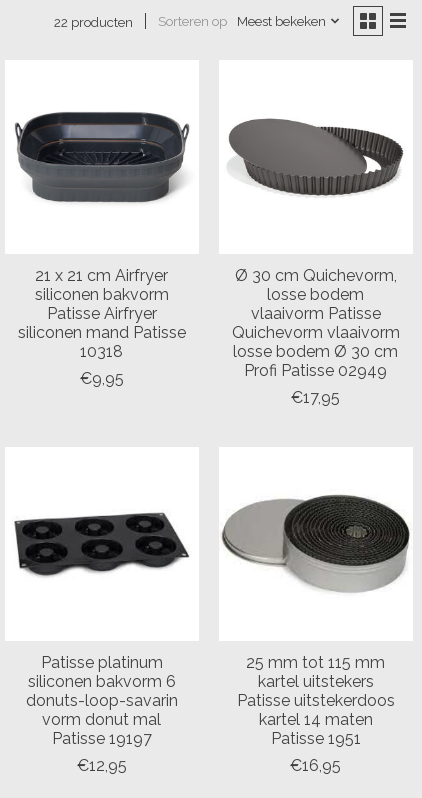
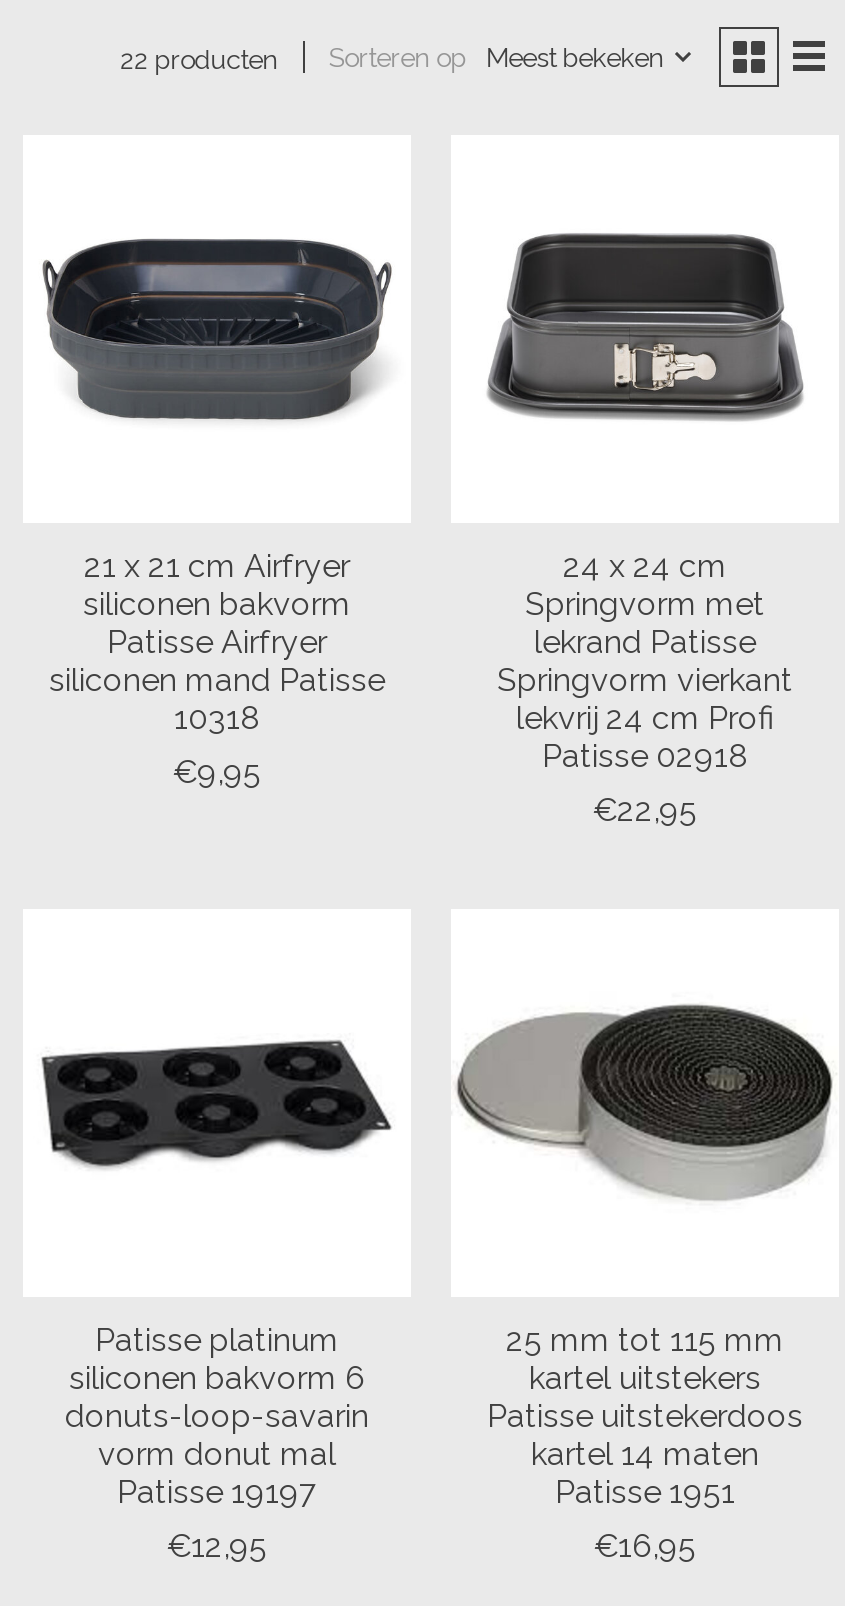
- [image]
+ [image]

- Ø 30 cm Quichevorm,
- losse bodem
- vlaaivorm Patisse
- Quichevorm vlaaivorm
- losse bodem Ø 30 cm
- Profi Patisse 02949
- €17,95
+ 24 x 24 cm
+ Springvorm met
+ lekrand Patisse
+ Springvorm vierkant
+ lekvrij 24 cm Profi
+ Patisse 02918
+ €22,95
